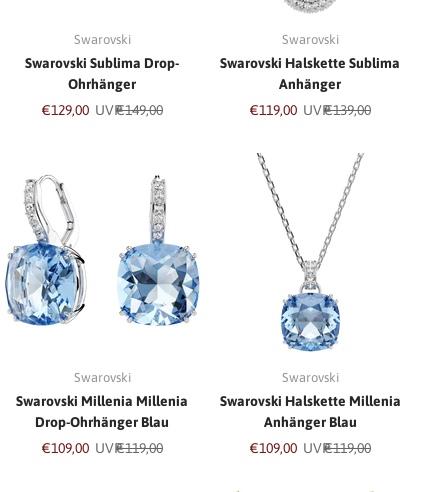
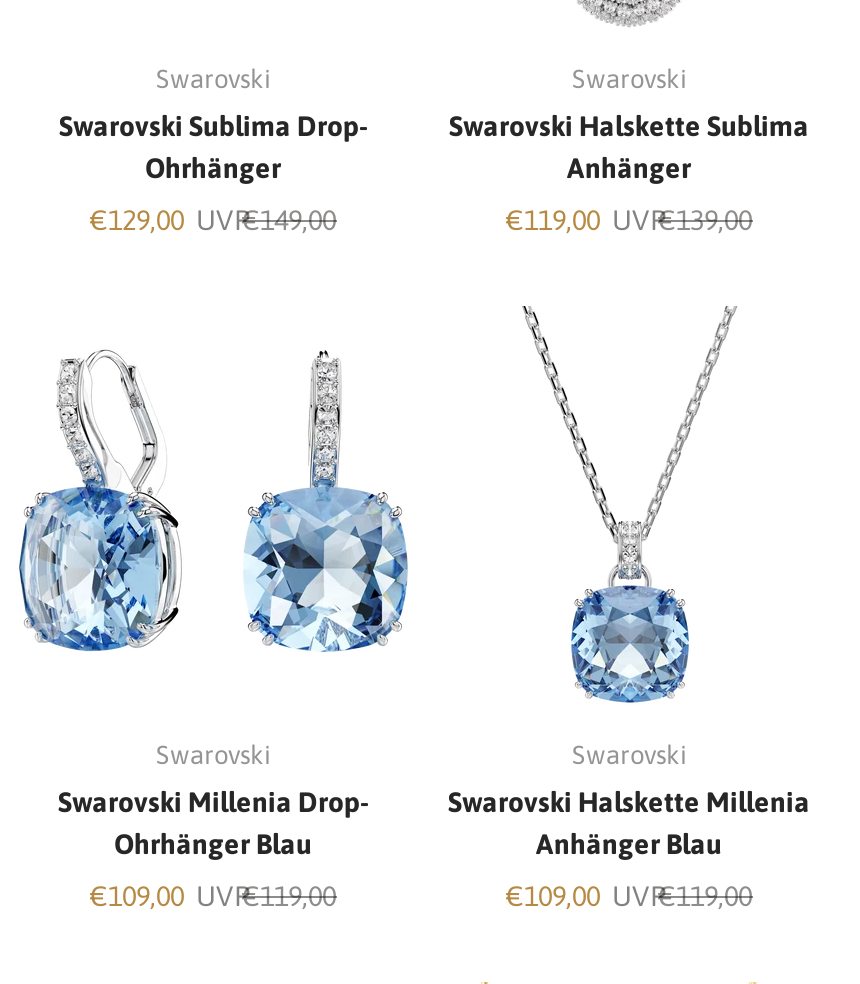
- Swarovski Millenia Millenia
+ Swarovski Millenia Drop-

- Drop-Ohrhänger Blau
+ Ohrhänger Blau
